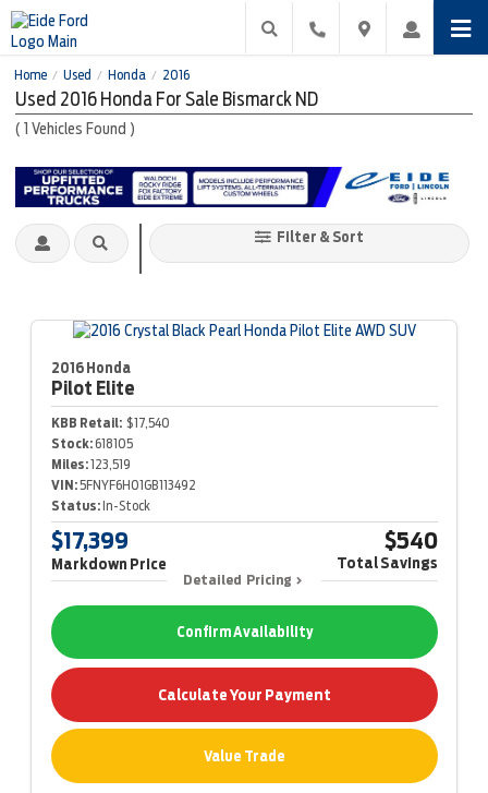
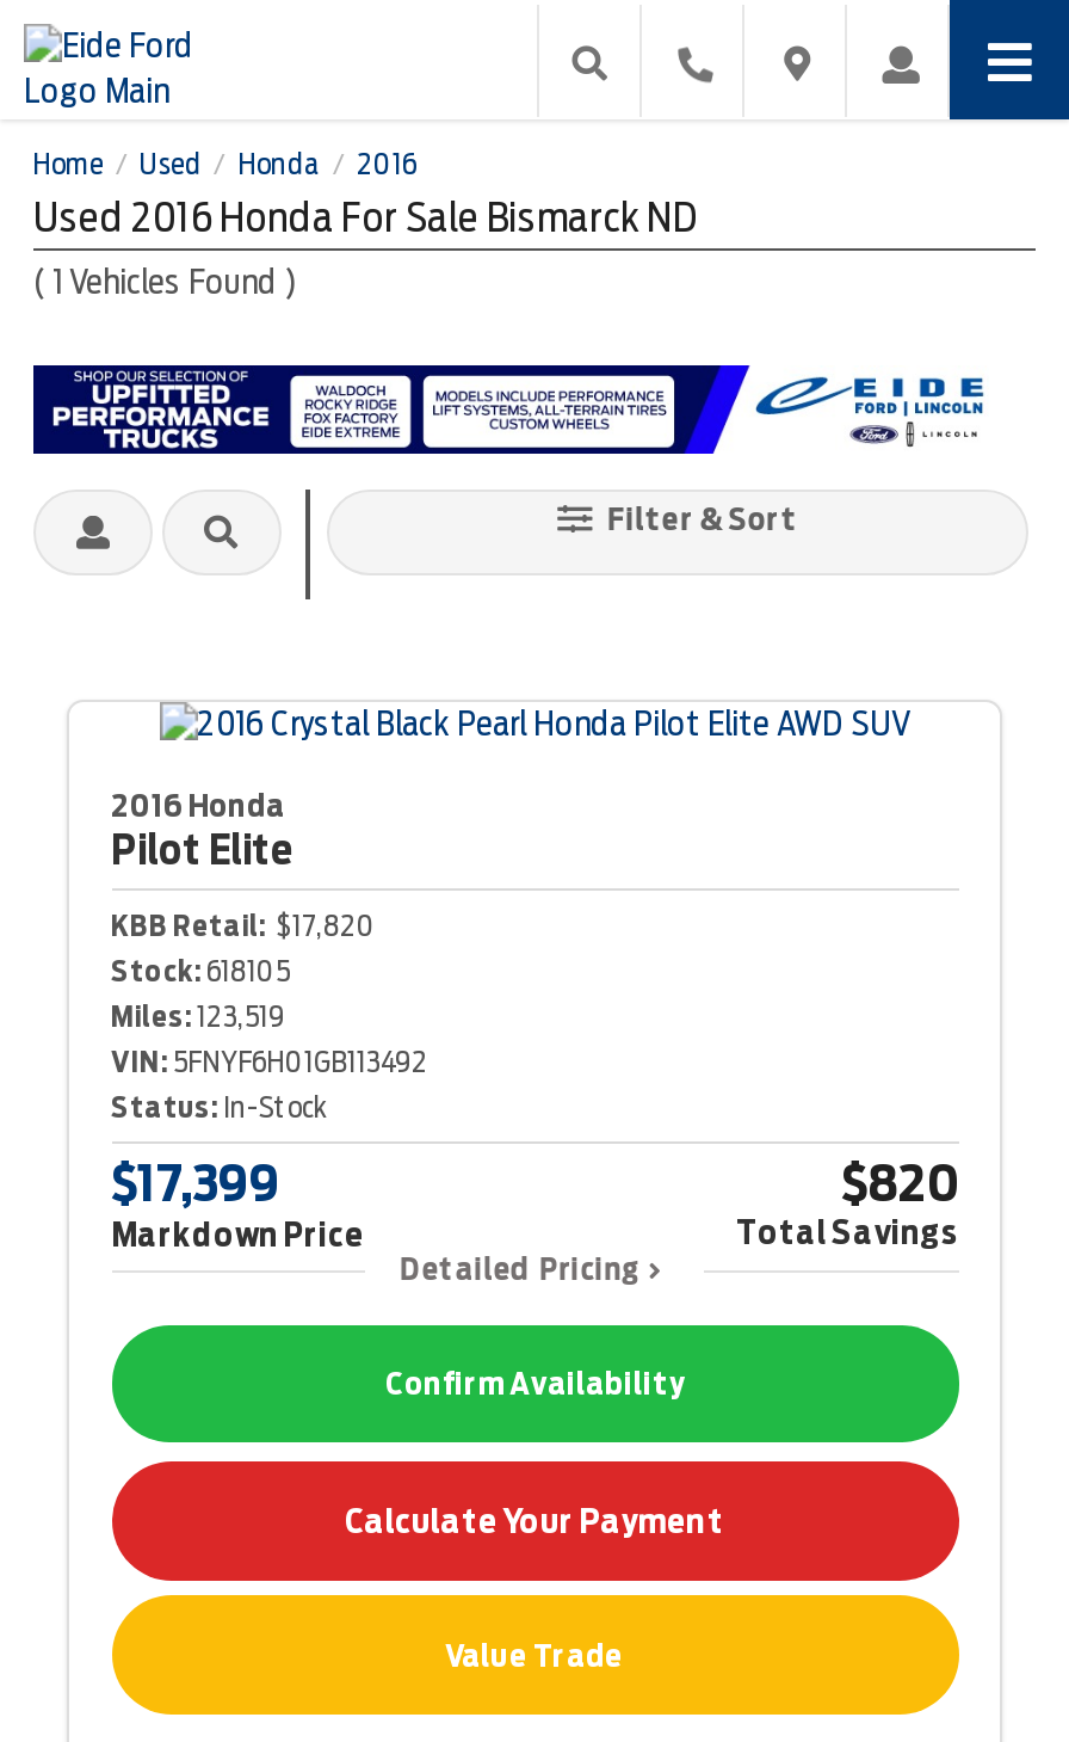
- KBB Retail: $17,540
+ KBB Retail: $17,820

- $540
+ $820
